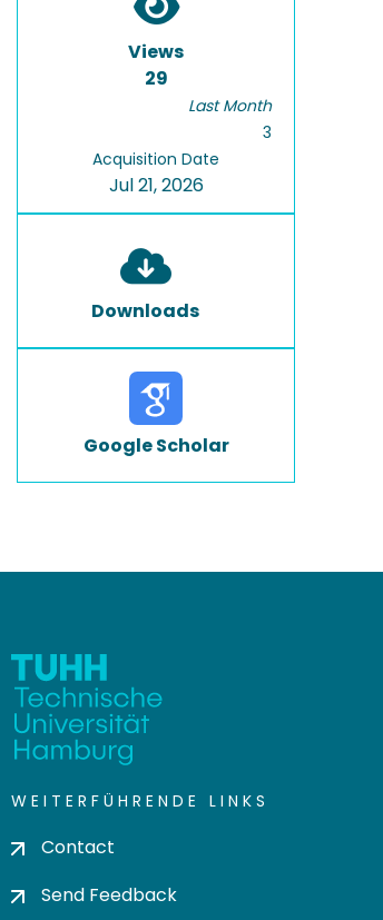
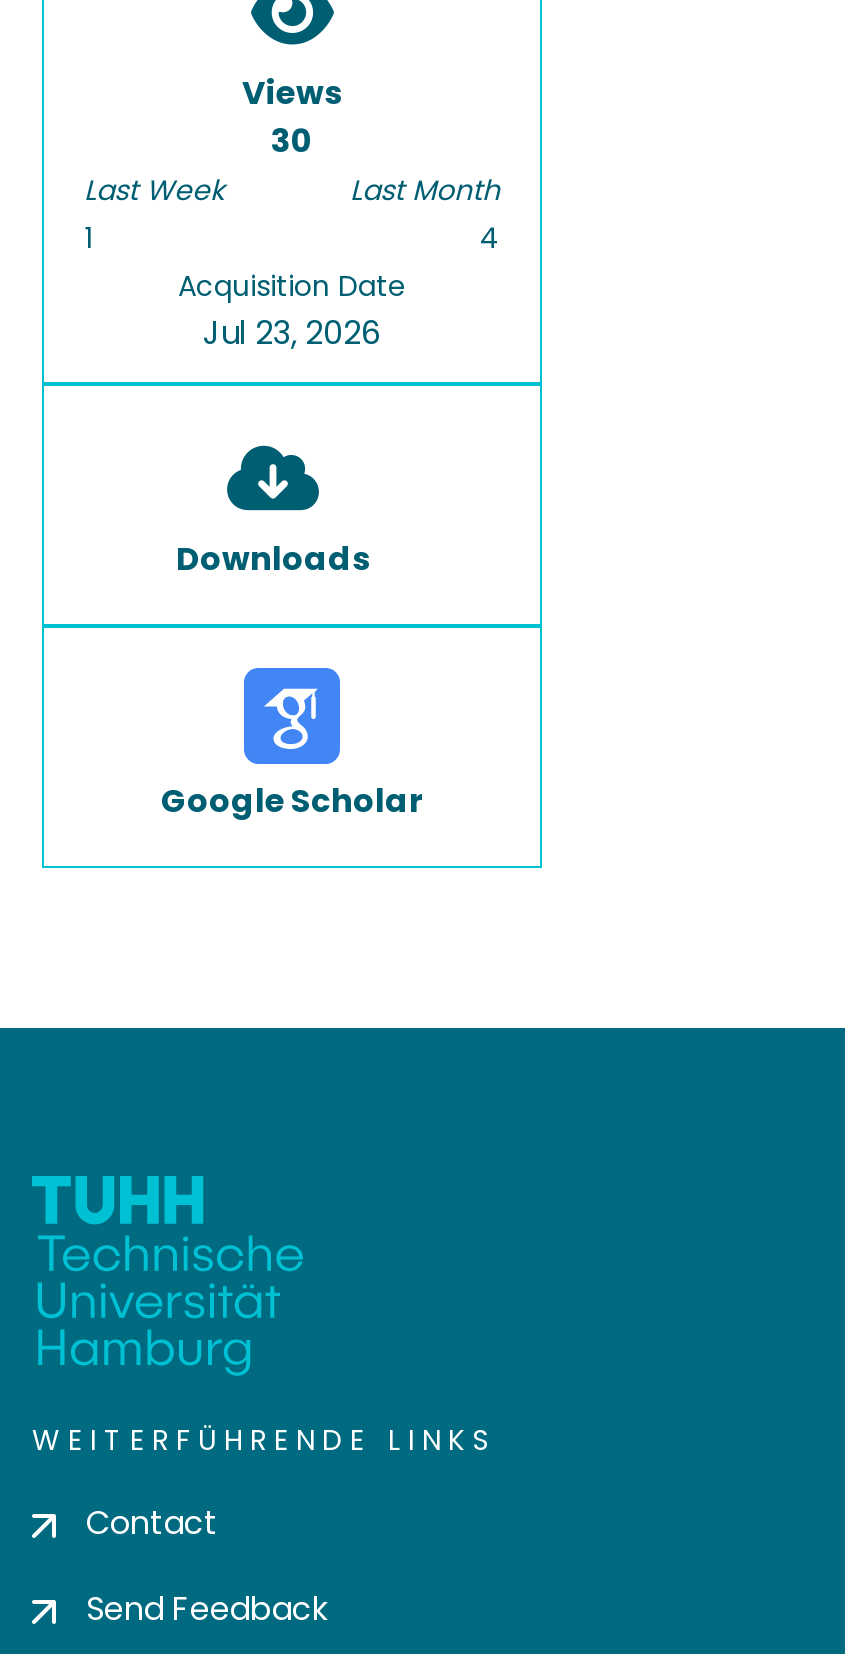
- 29
+ 30
+ Last Week
+ 1

- 3
+ 4

- Jul 21, 2026
+ Jul 23, 2026
